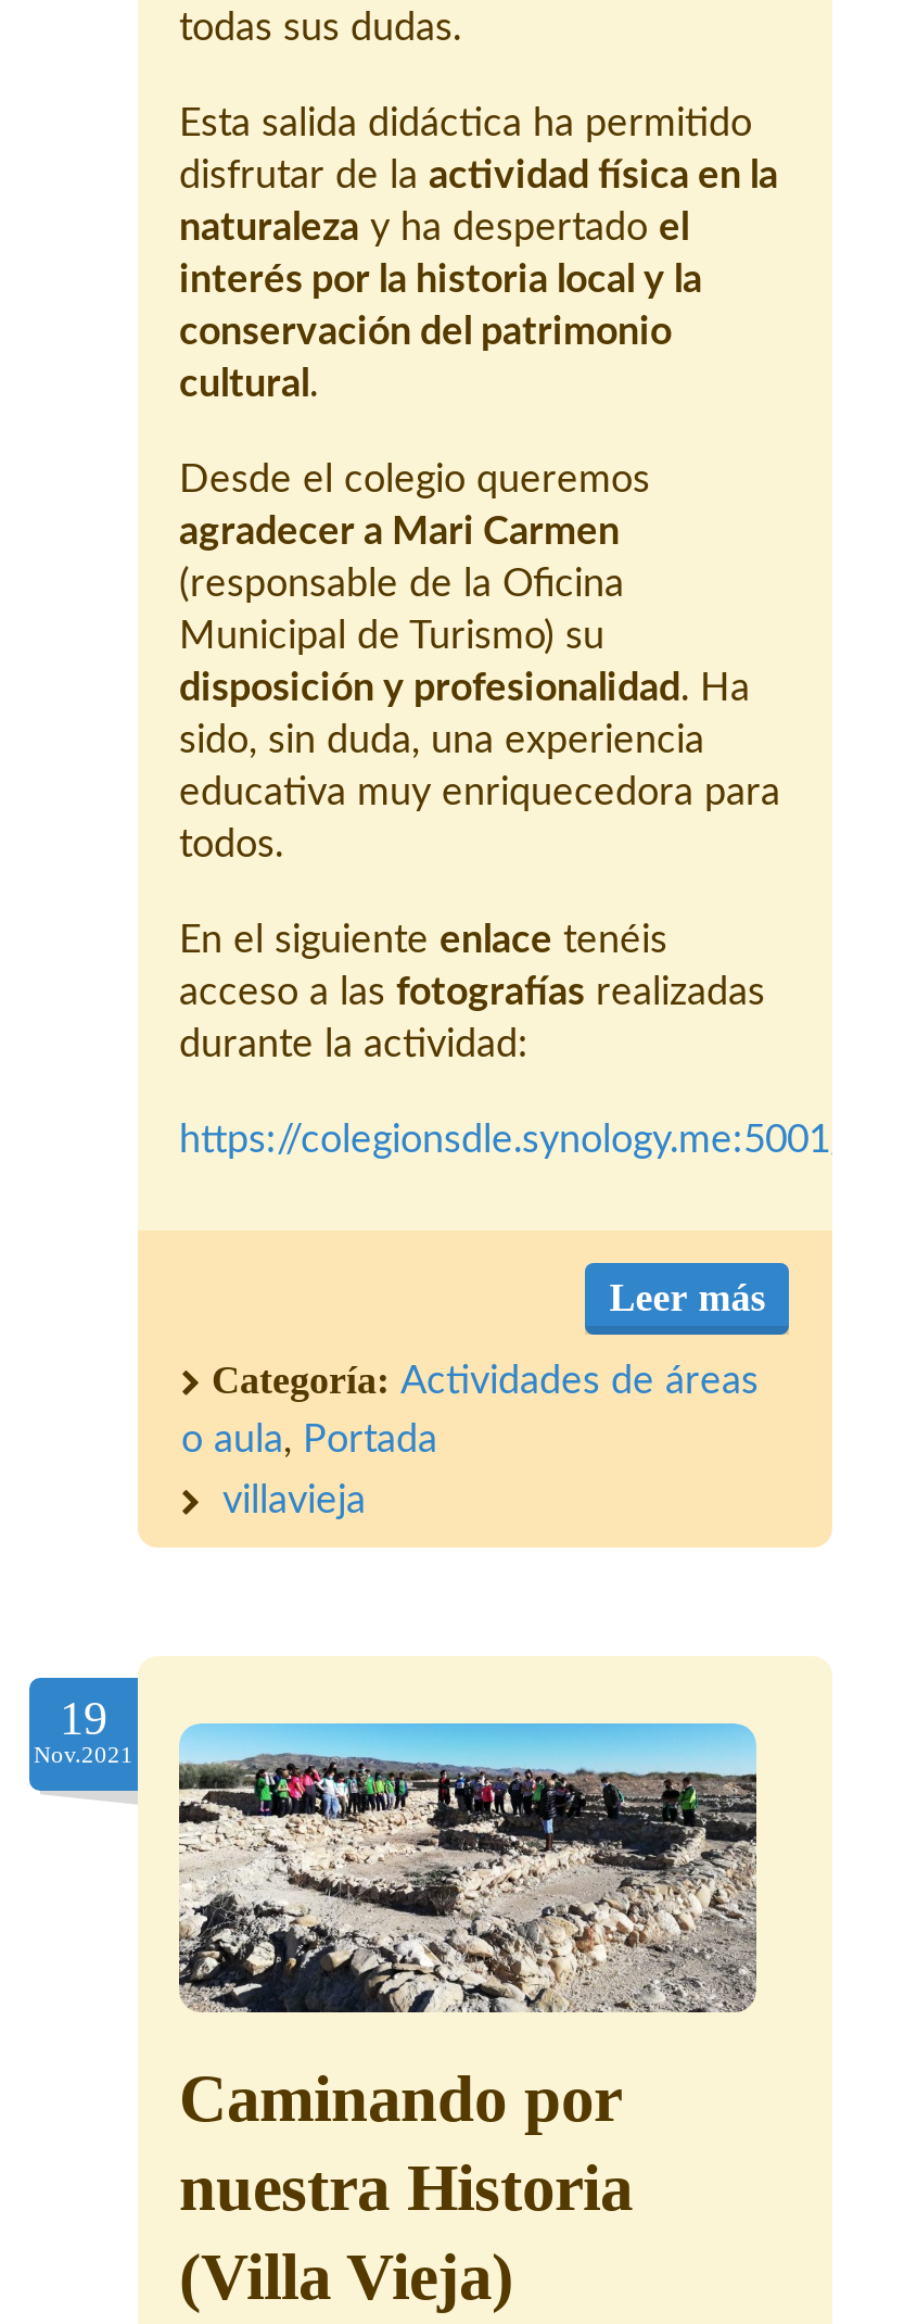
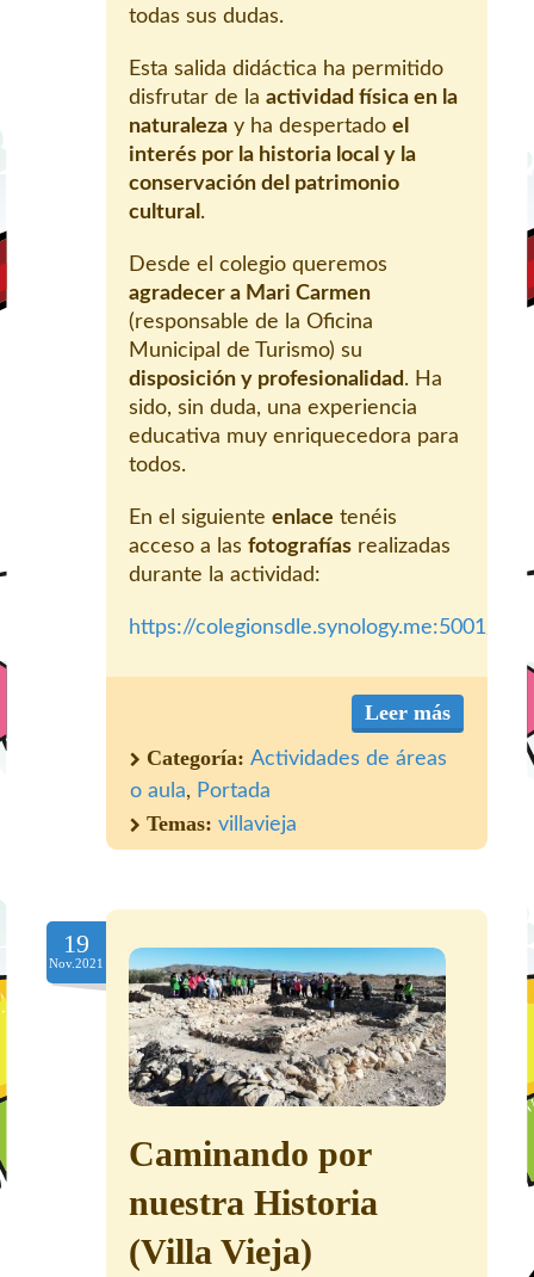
- villavieja
+ Temas: villavieja
